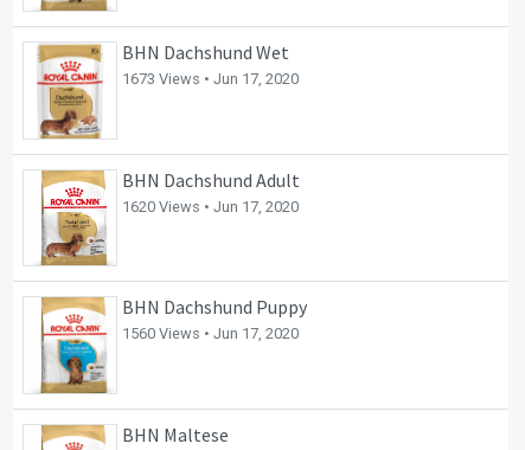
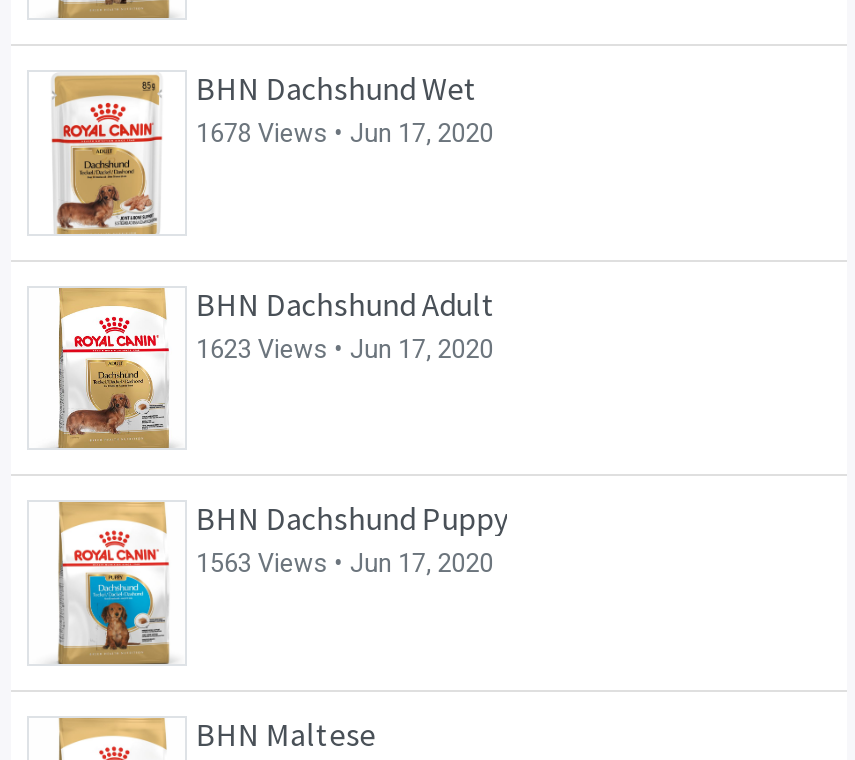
- 1673 Views • Jun 17, 2020
+ 1678 Views • Jun 17, 2020

- 1620 Views • Jun 17, 2020
+ 1623 Views • Jun 17, 2020

- 1560 Views • Jun 17, 2020
+ 1563 Views • Jun 17, 2020
